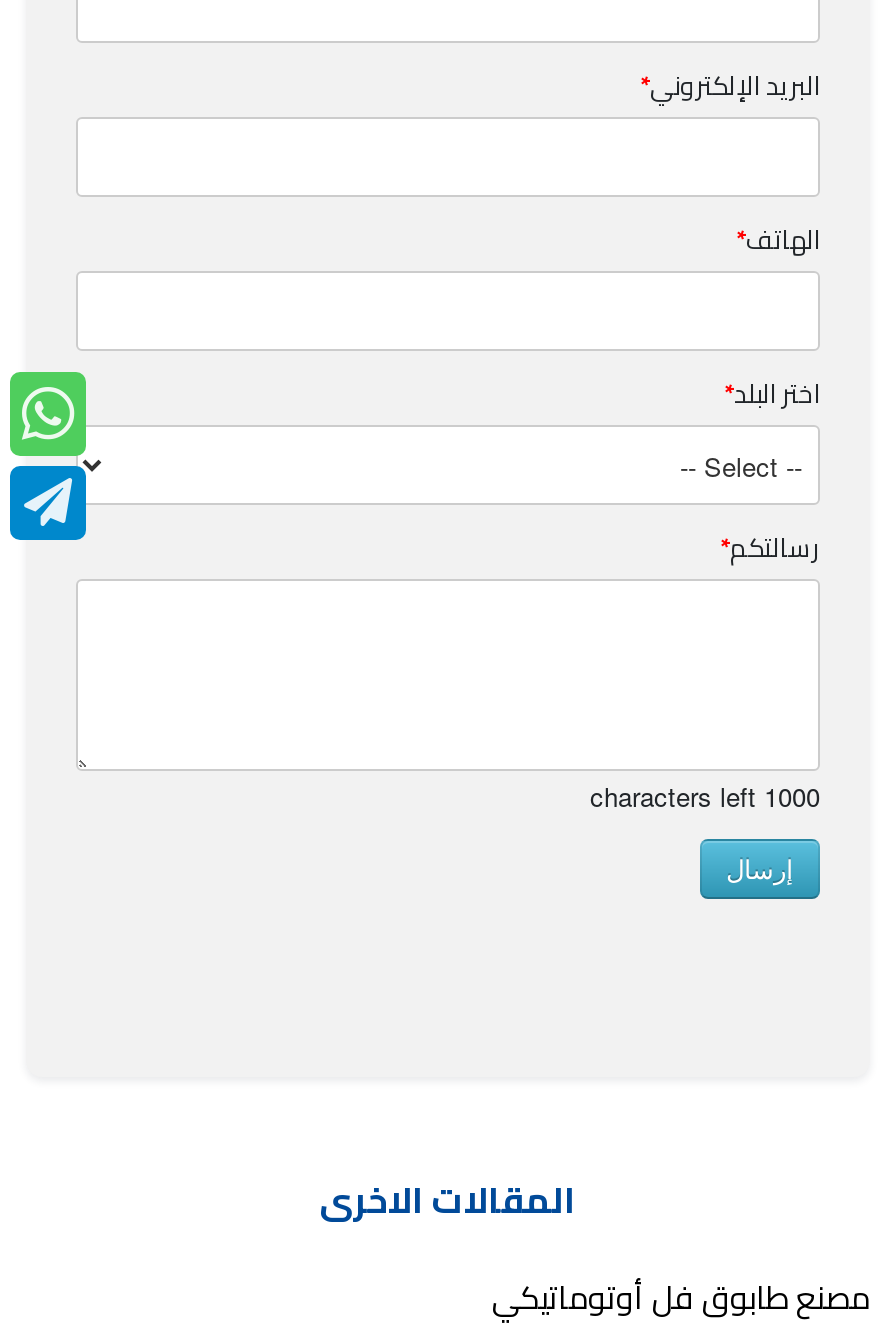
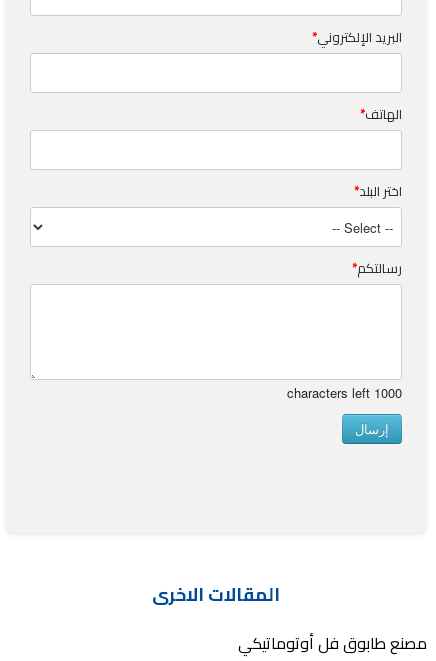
- [image]
